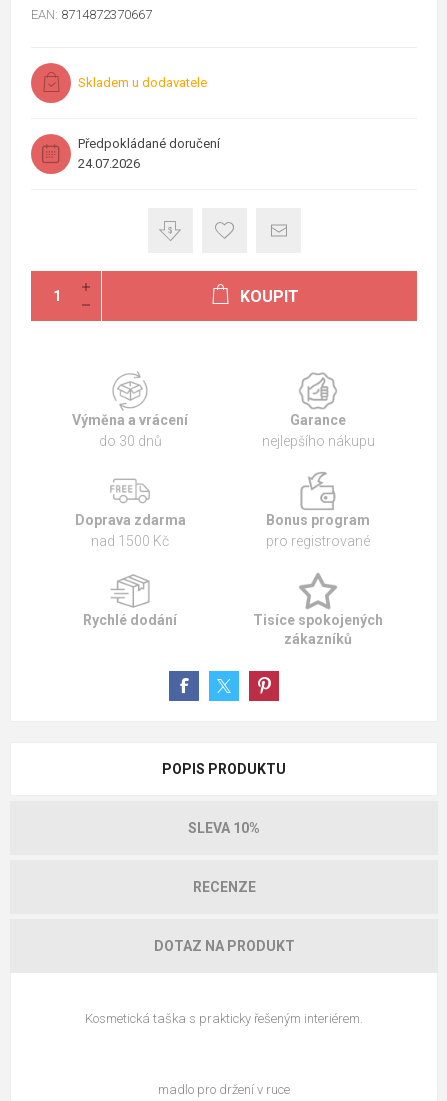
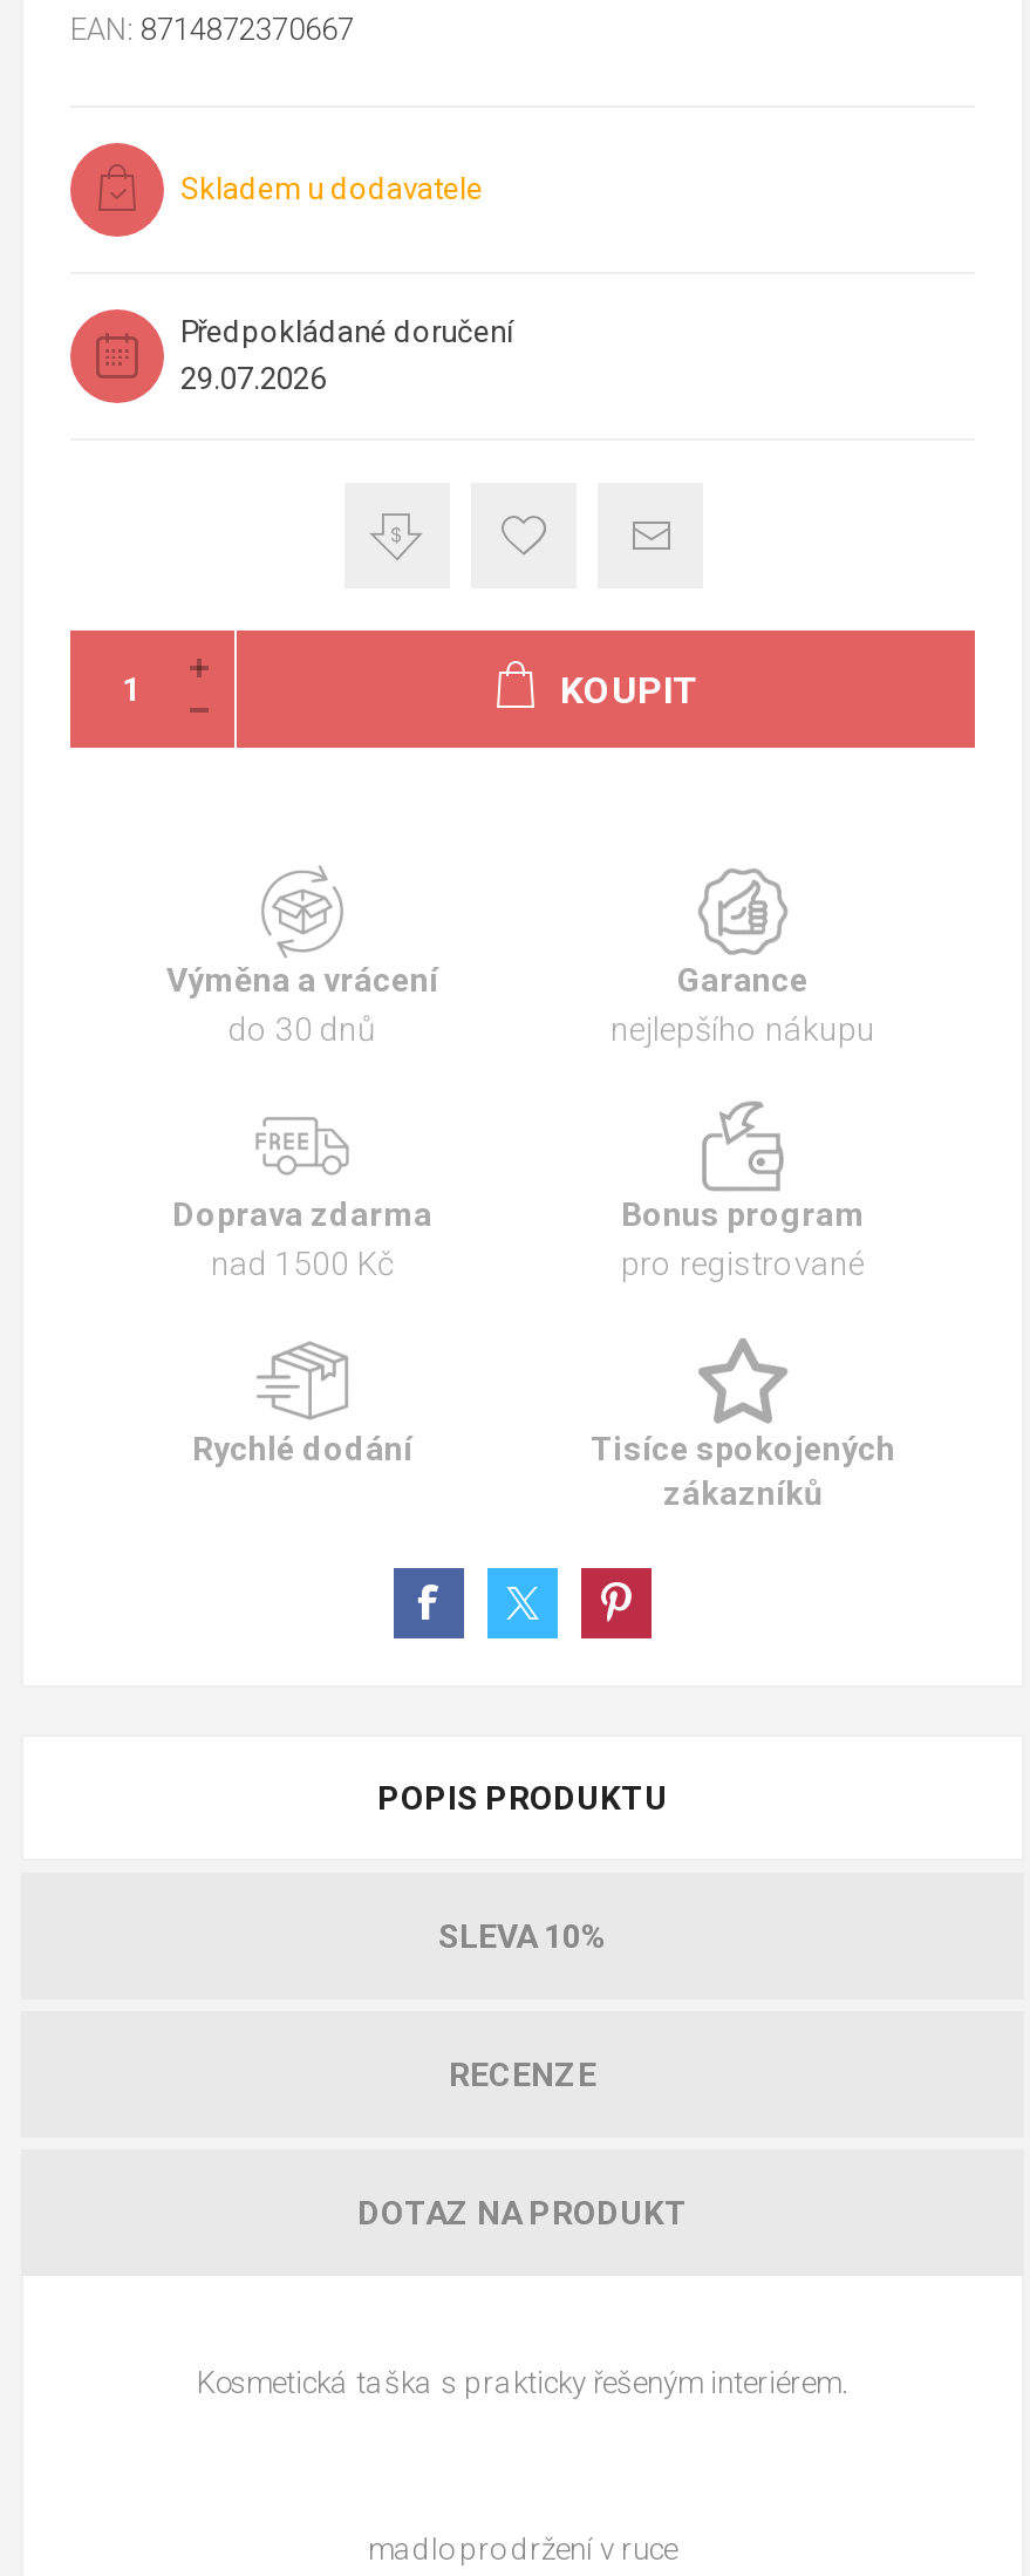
- 24.07.2026
+ 29.07.2026
